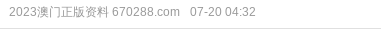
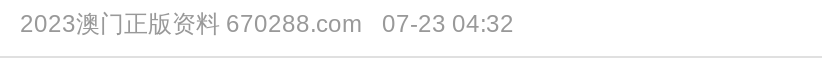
- 2023澳门正版资料 670288.com 07-20 04:32
+ 2023澳门正版资料 670288.com 07-23 04:32
